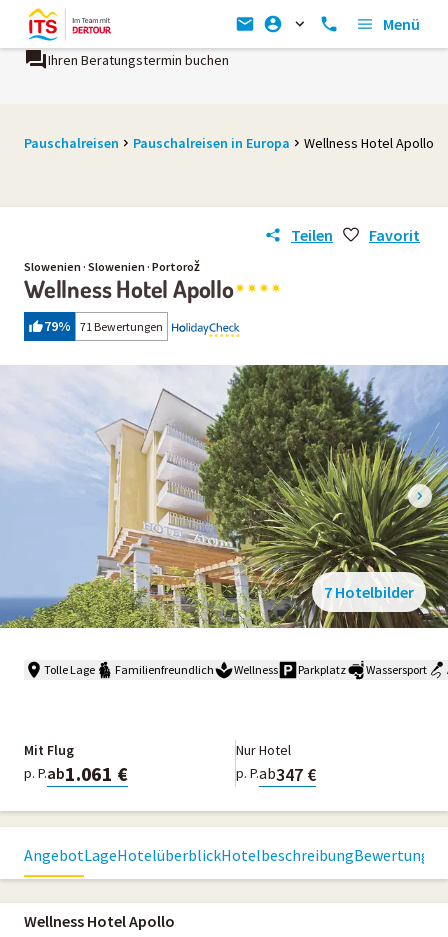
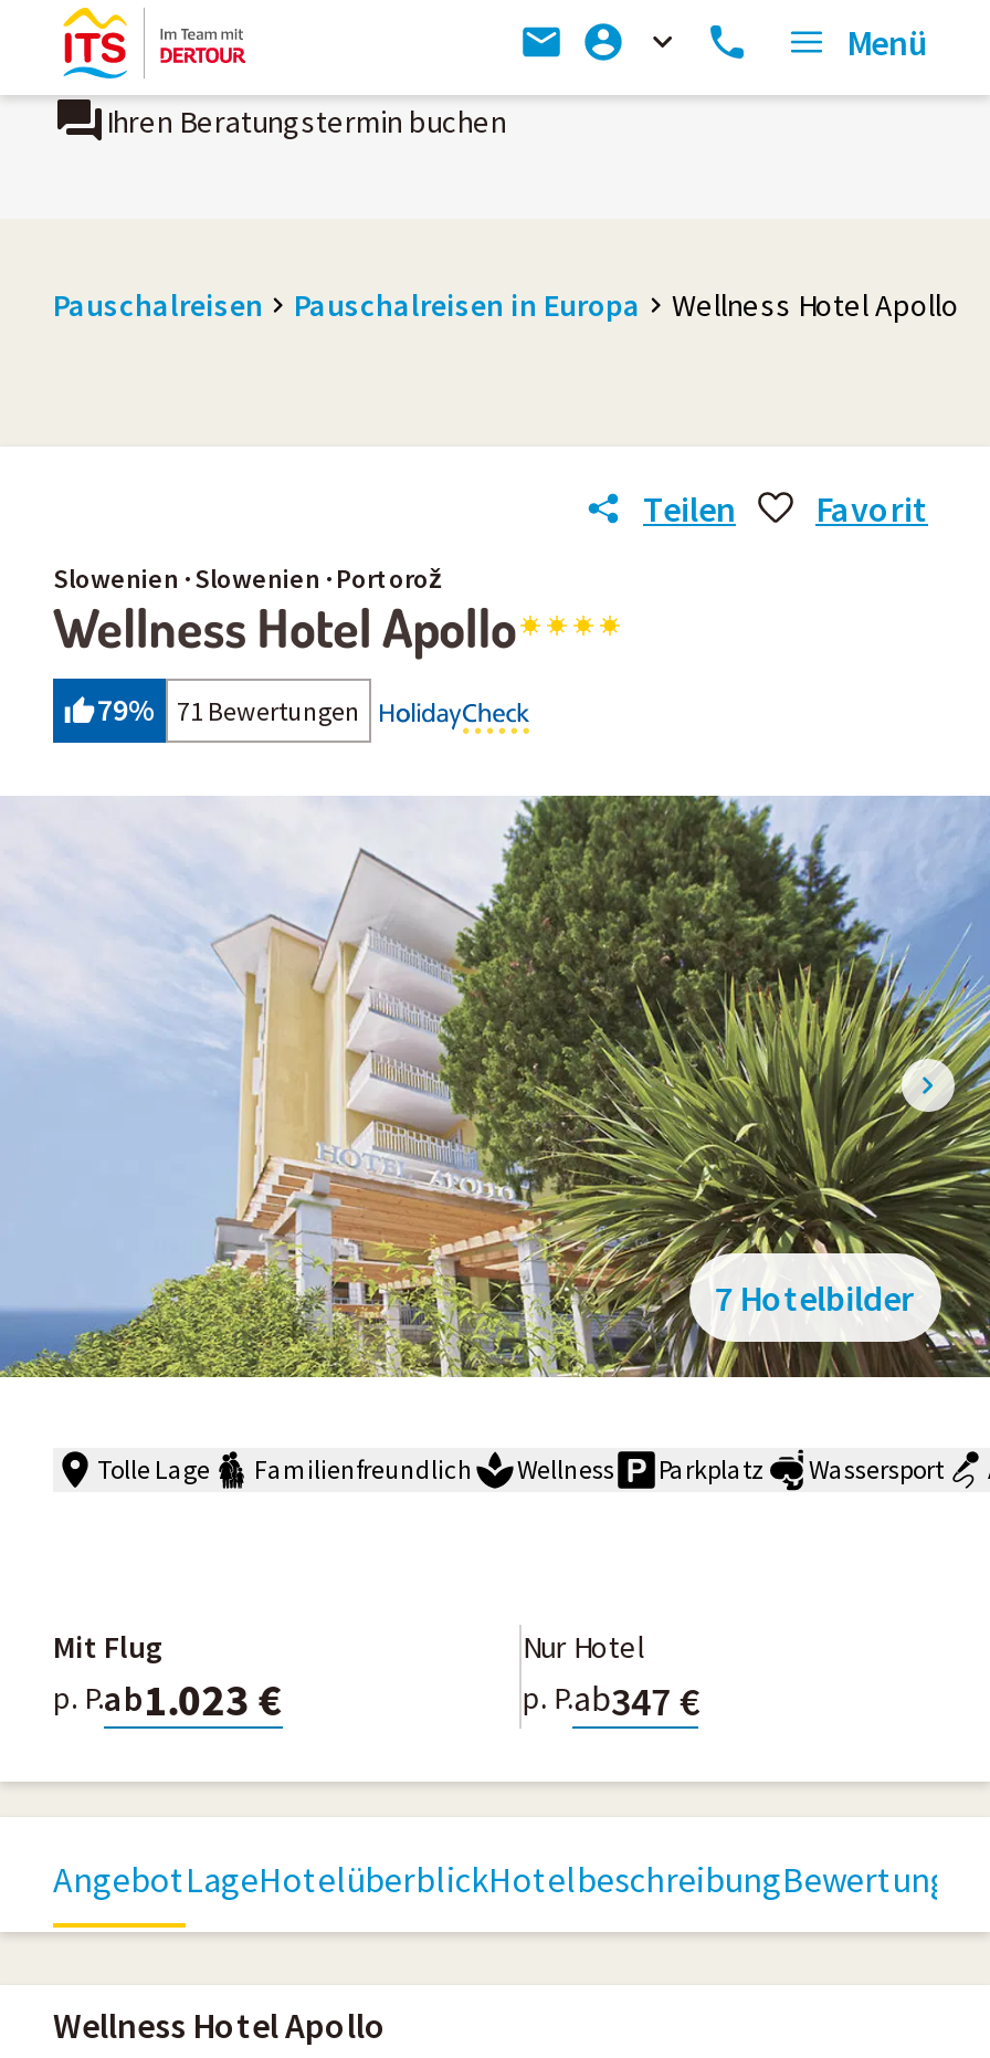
- p. P.ab1.061 €
+ p. P.ab1.023 €
